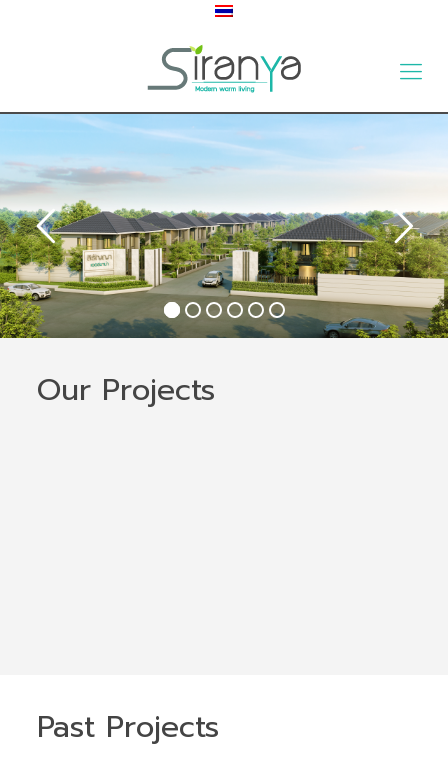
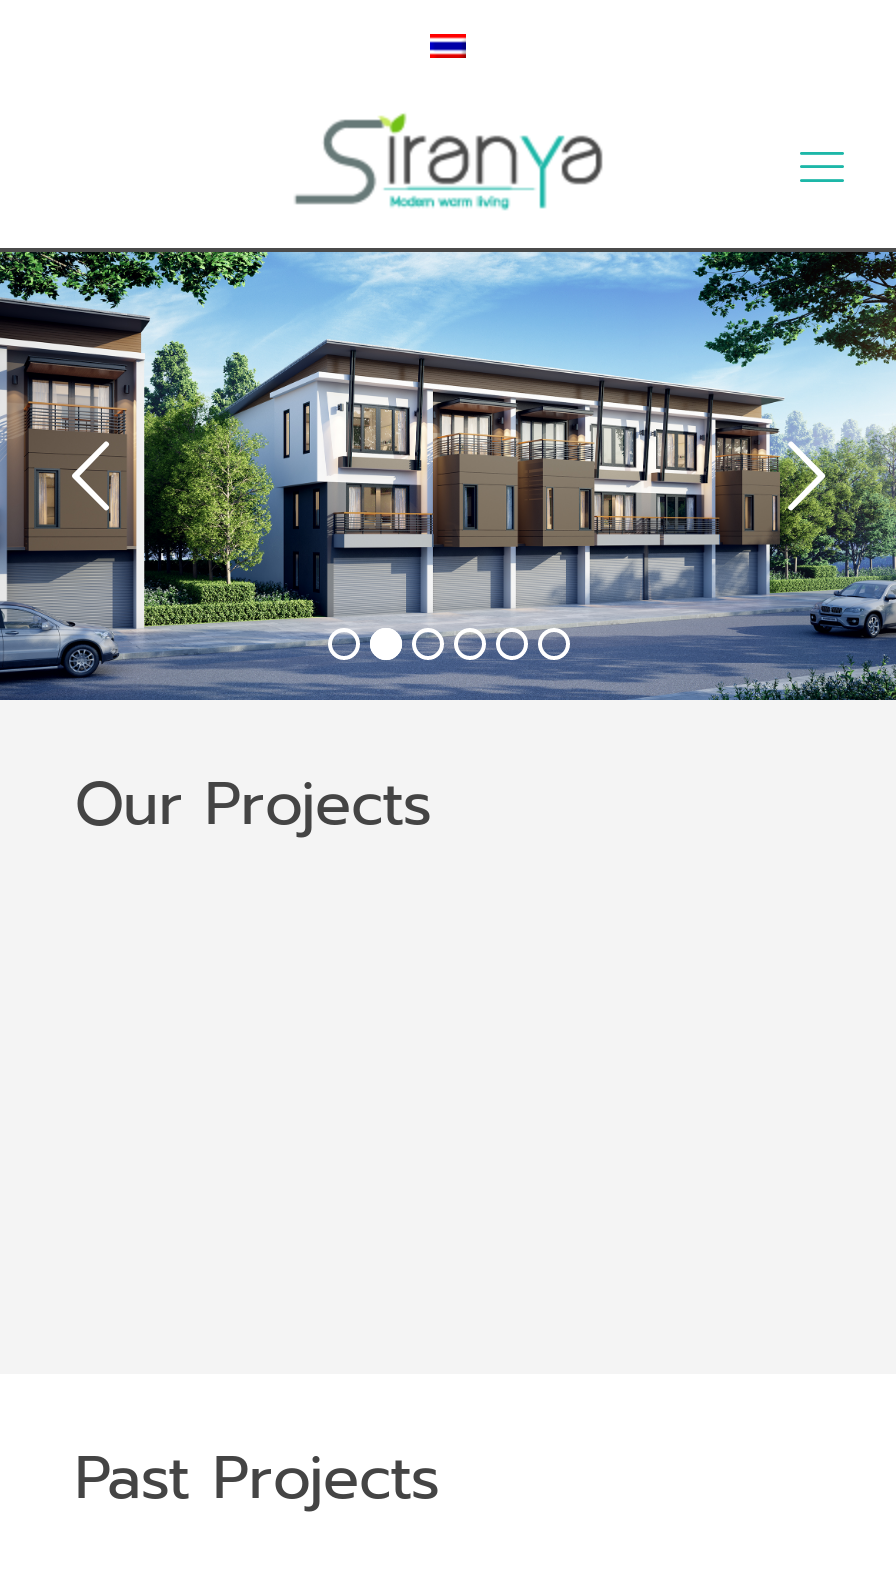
- [image]
+ [image]
